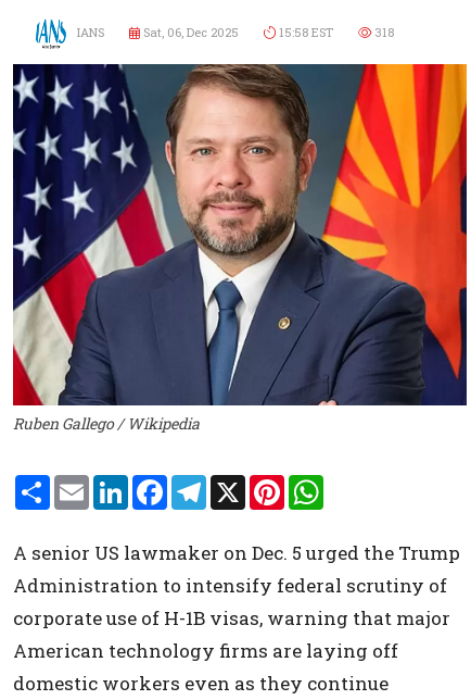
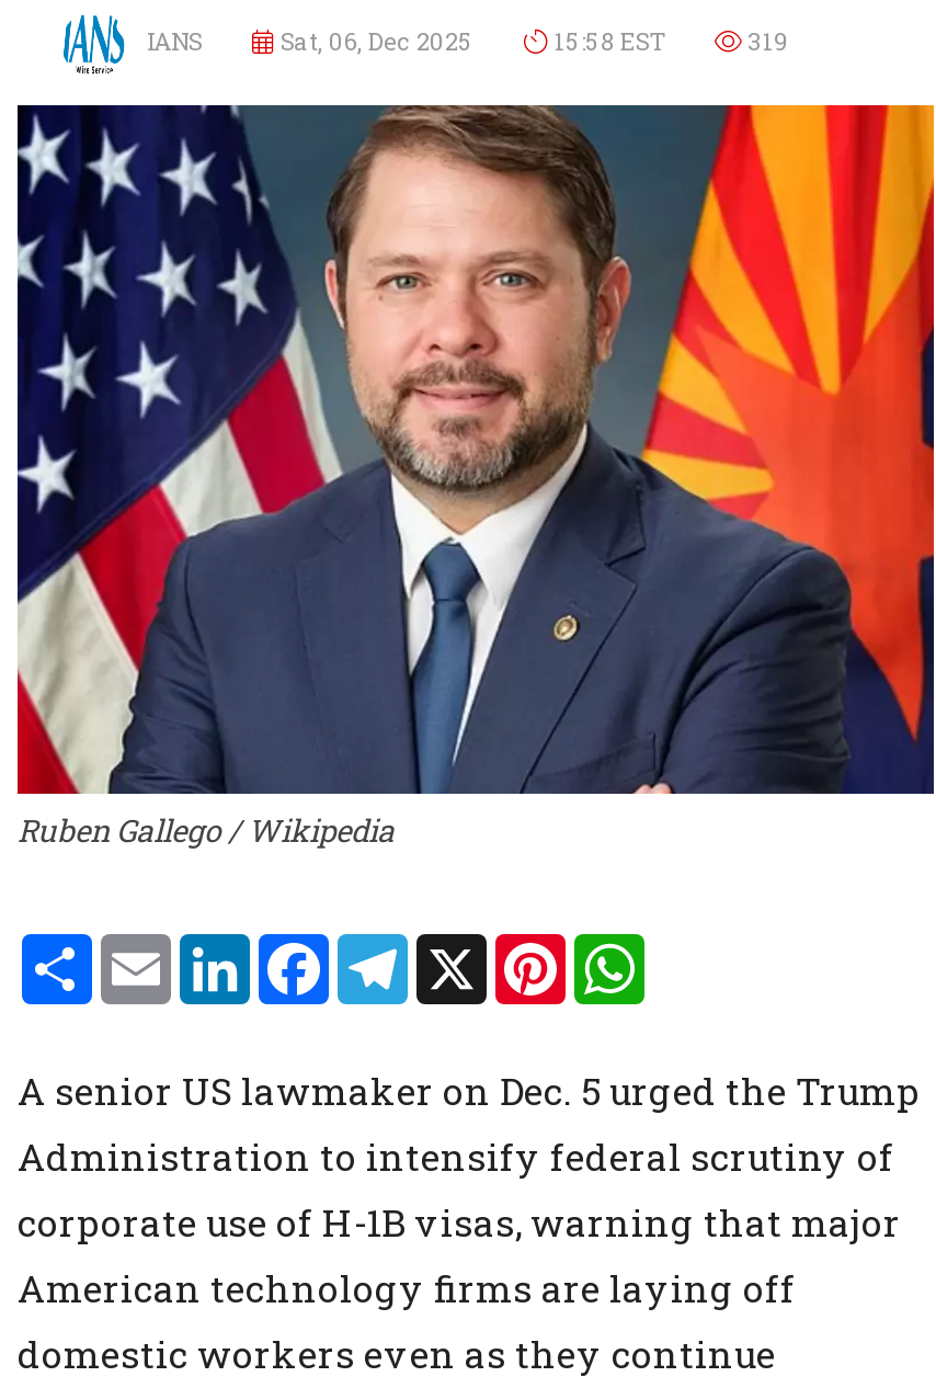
- 318
+ 319
